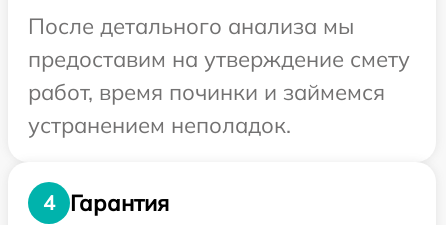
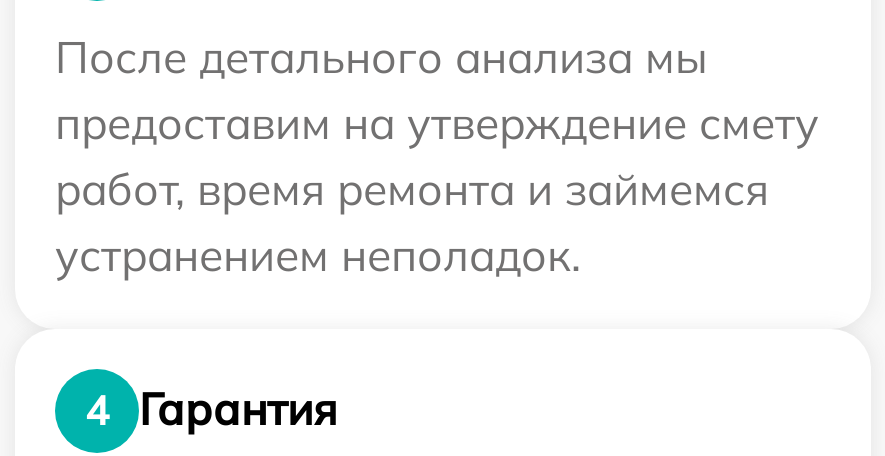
- работ, время починки и займемся
+ работ, время ремонта и займемся
